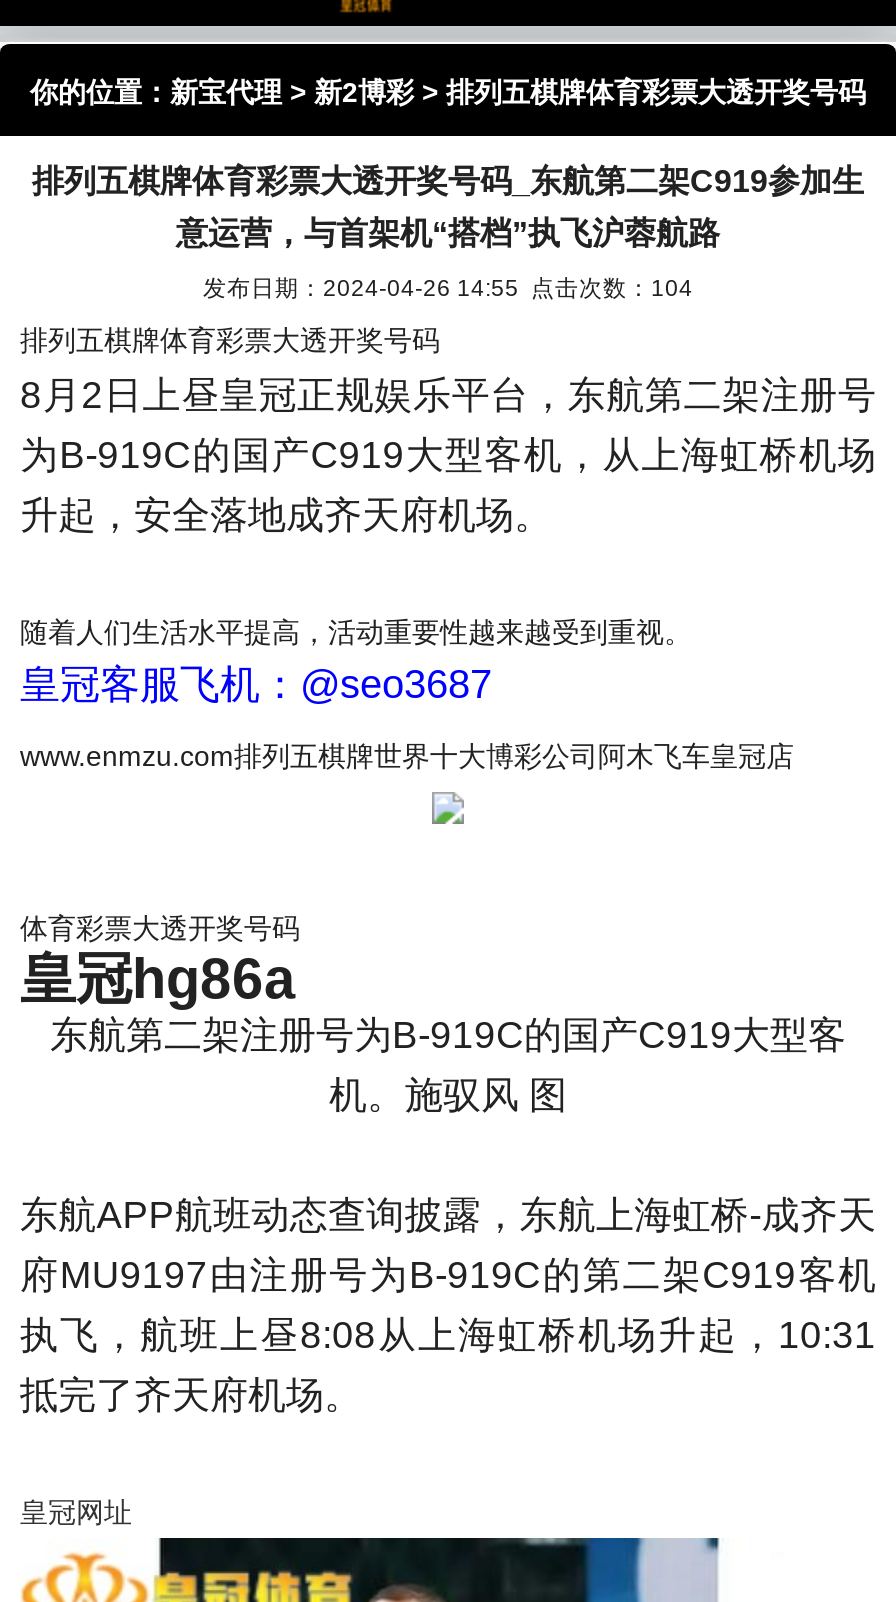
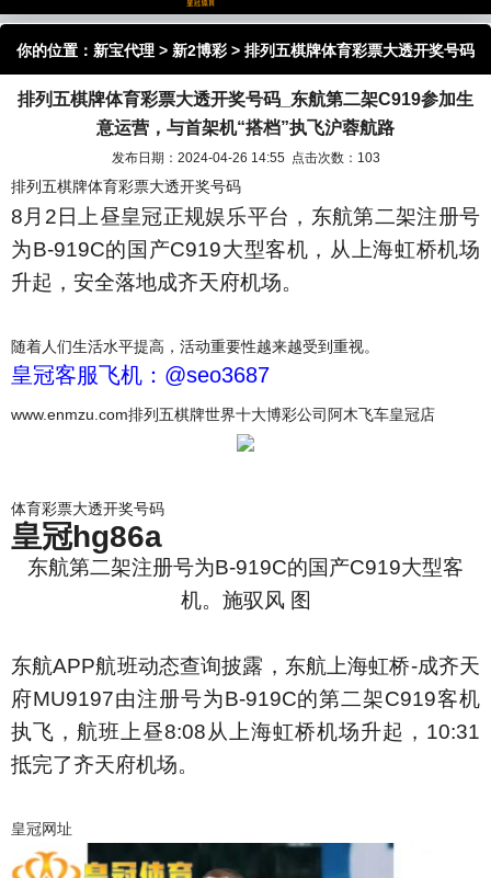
- 发布日期：2024-04-26 14:55 点击次数：104
+ 发布日期：2024-04-26 14:55 点击次数：103
